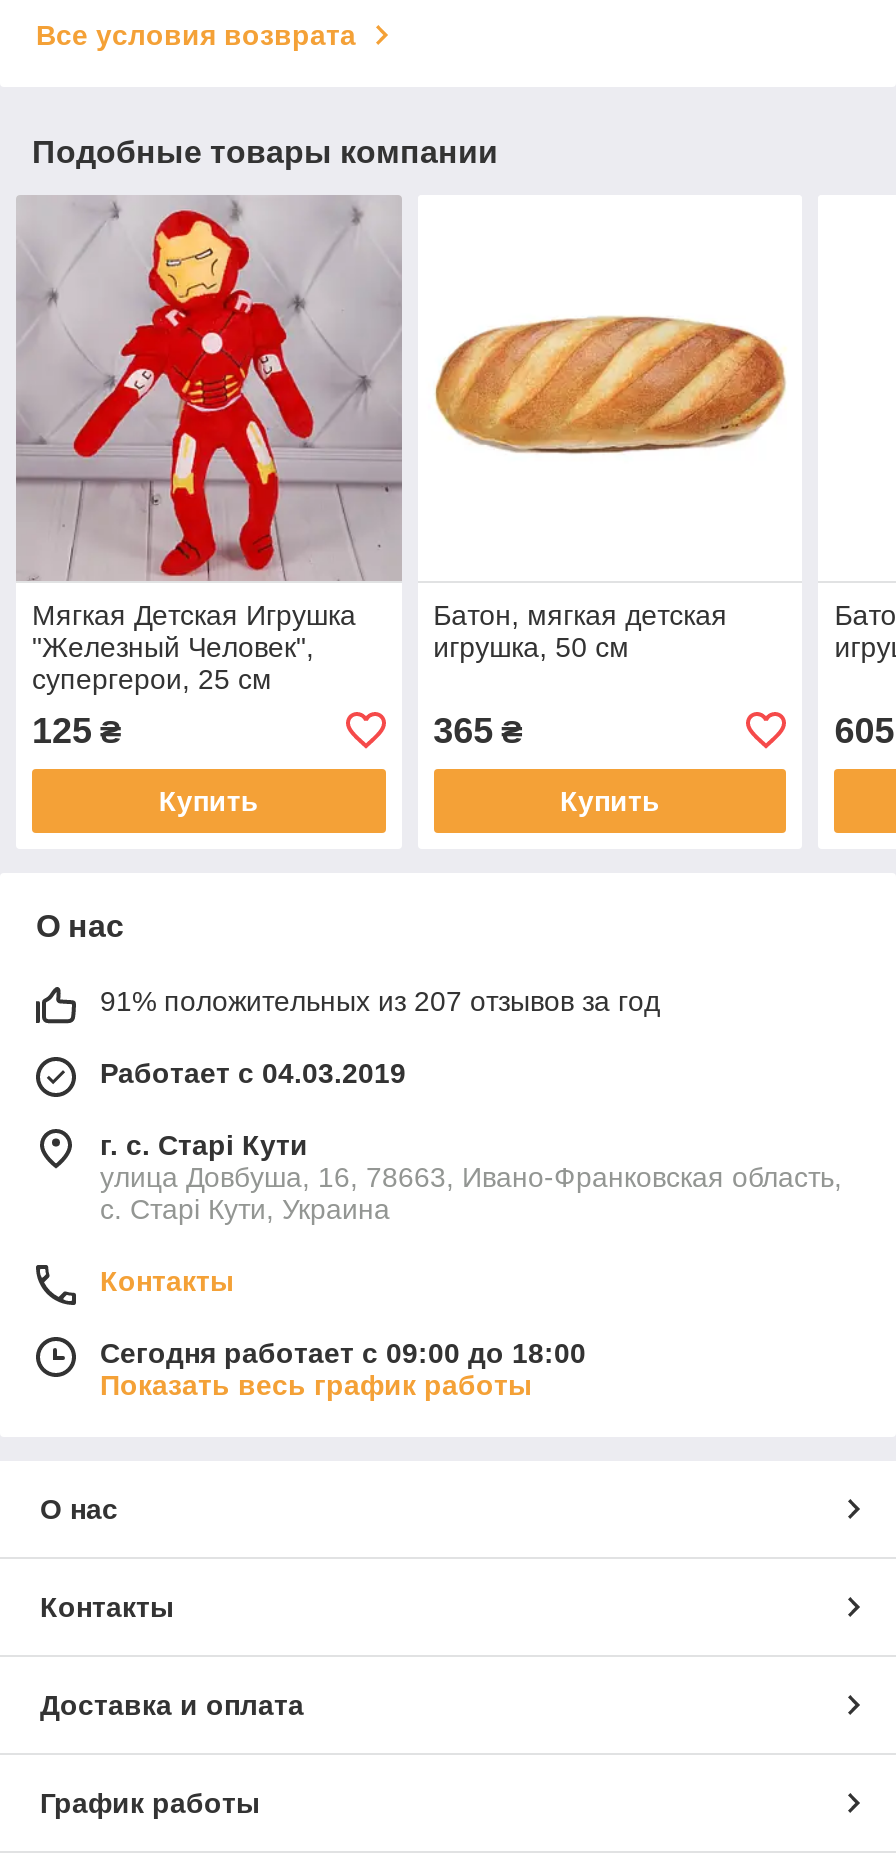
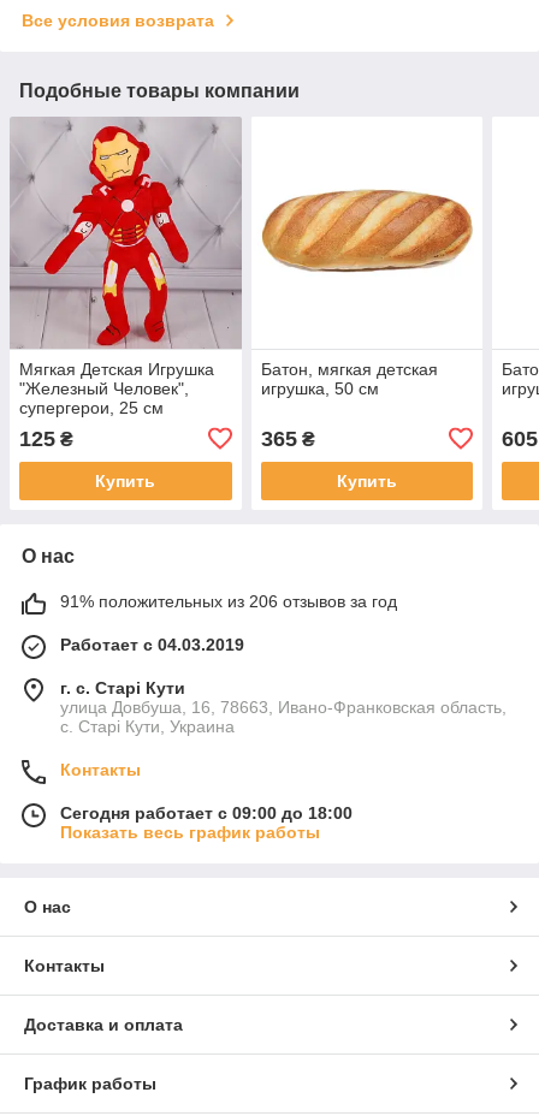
- 91% положительных из 207 отзывов за год
+ 91% положительных из 206 отзывов за год
